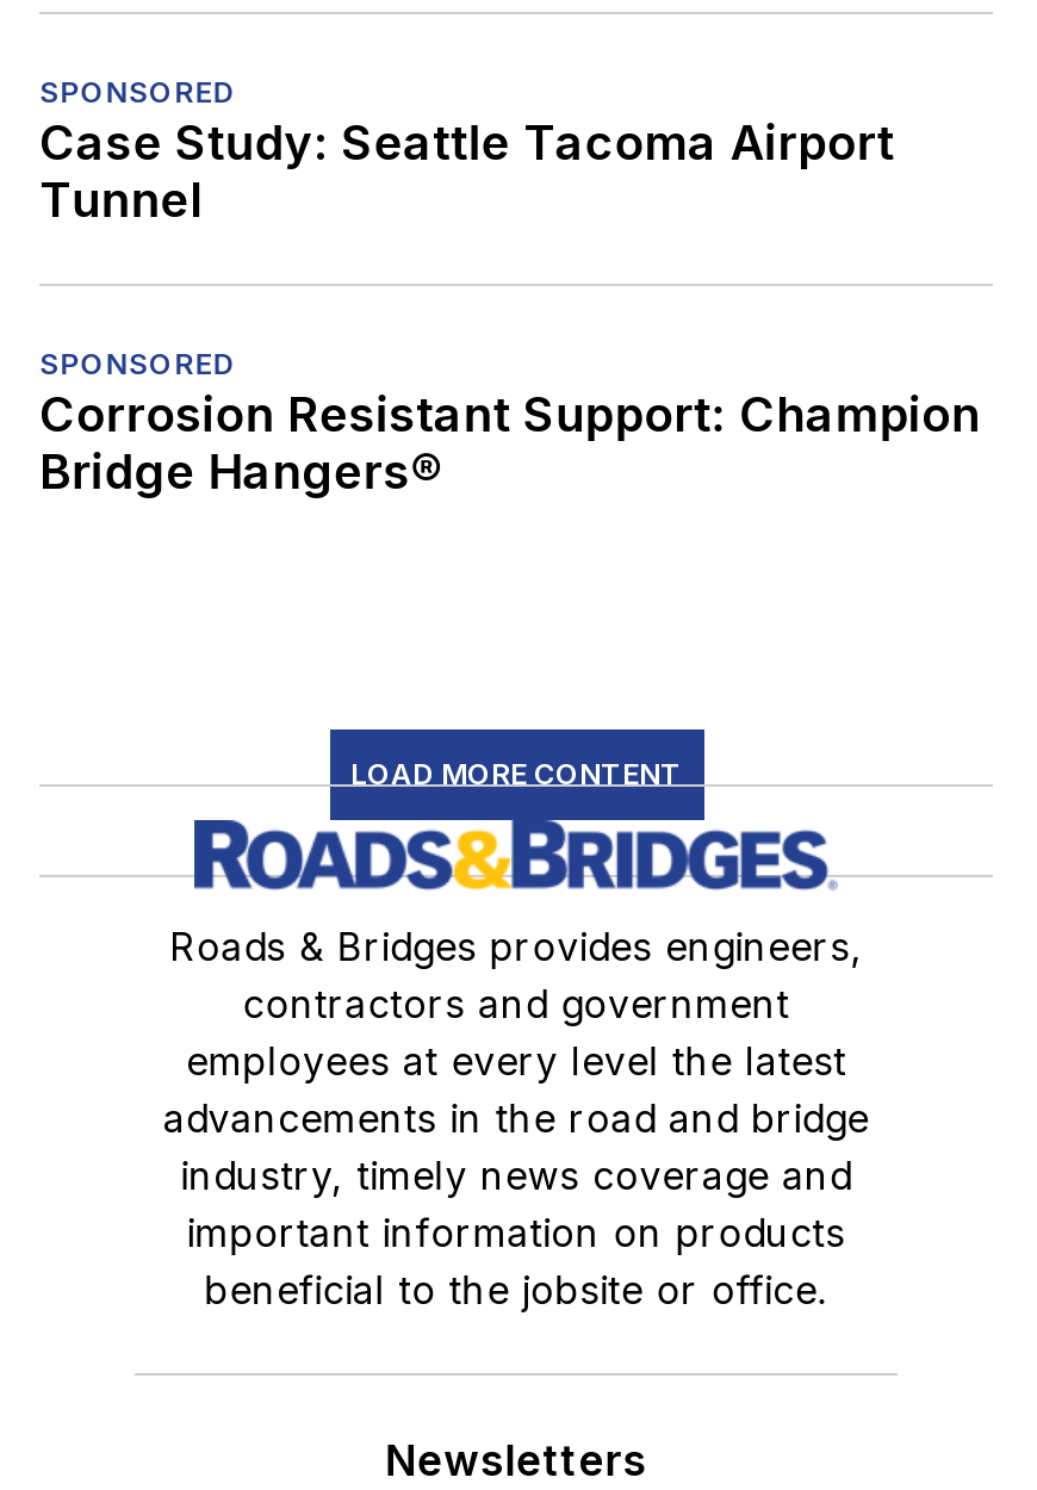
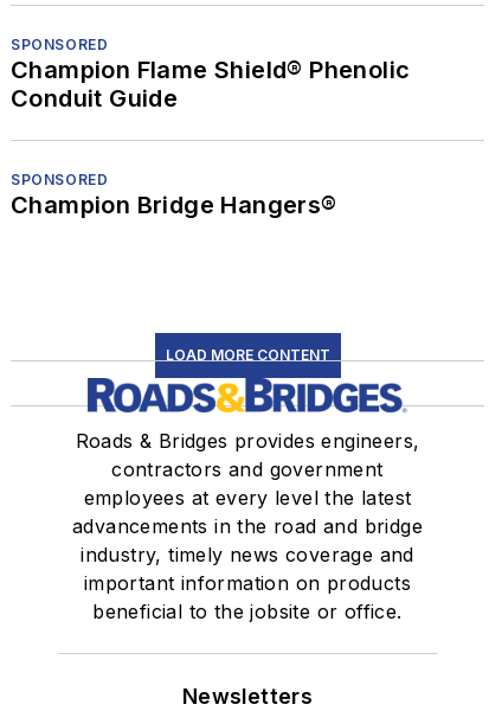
- Case Study: Seattle Tacoma Airport
- Tunnel
+ Champion Flame Shield® Phenolic
+ Conduit Guide

- Corrosion Resistant Support: Champion
- Bridge Hangers®
+ Champion Bridge Hangers®
